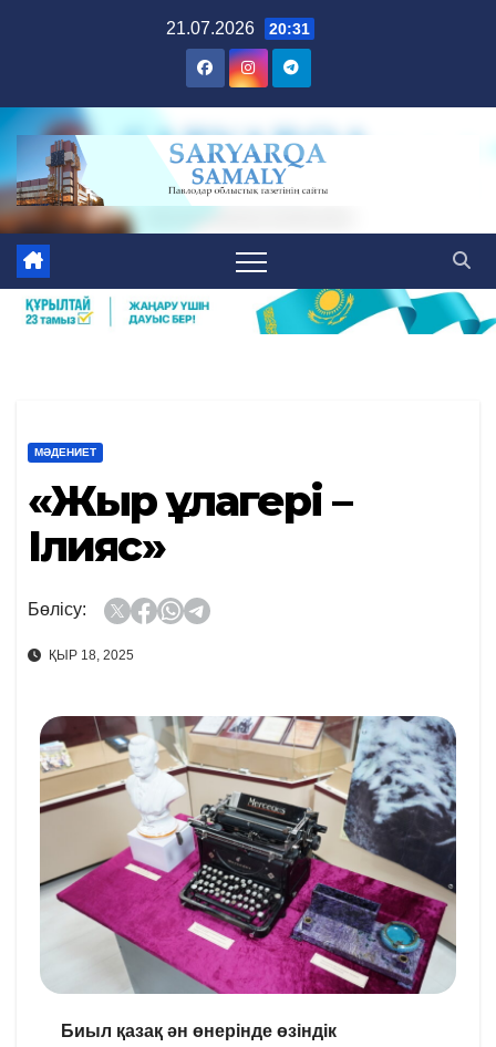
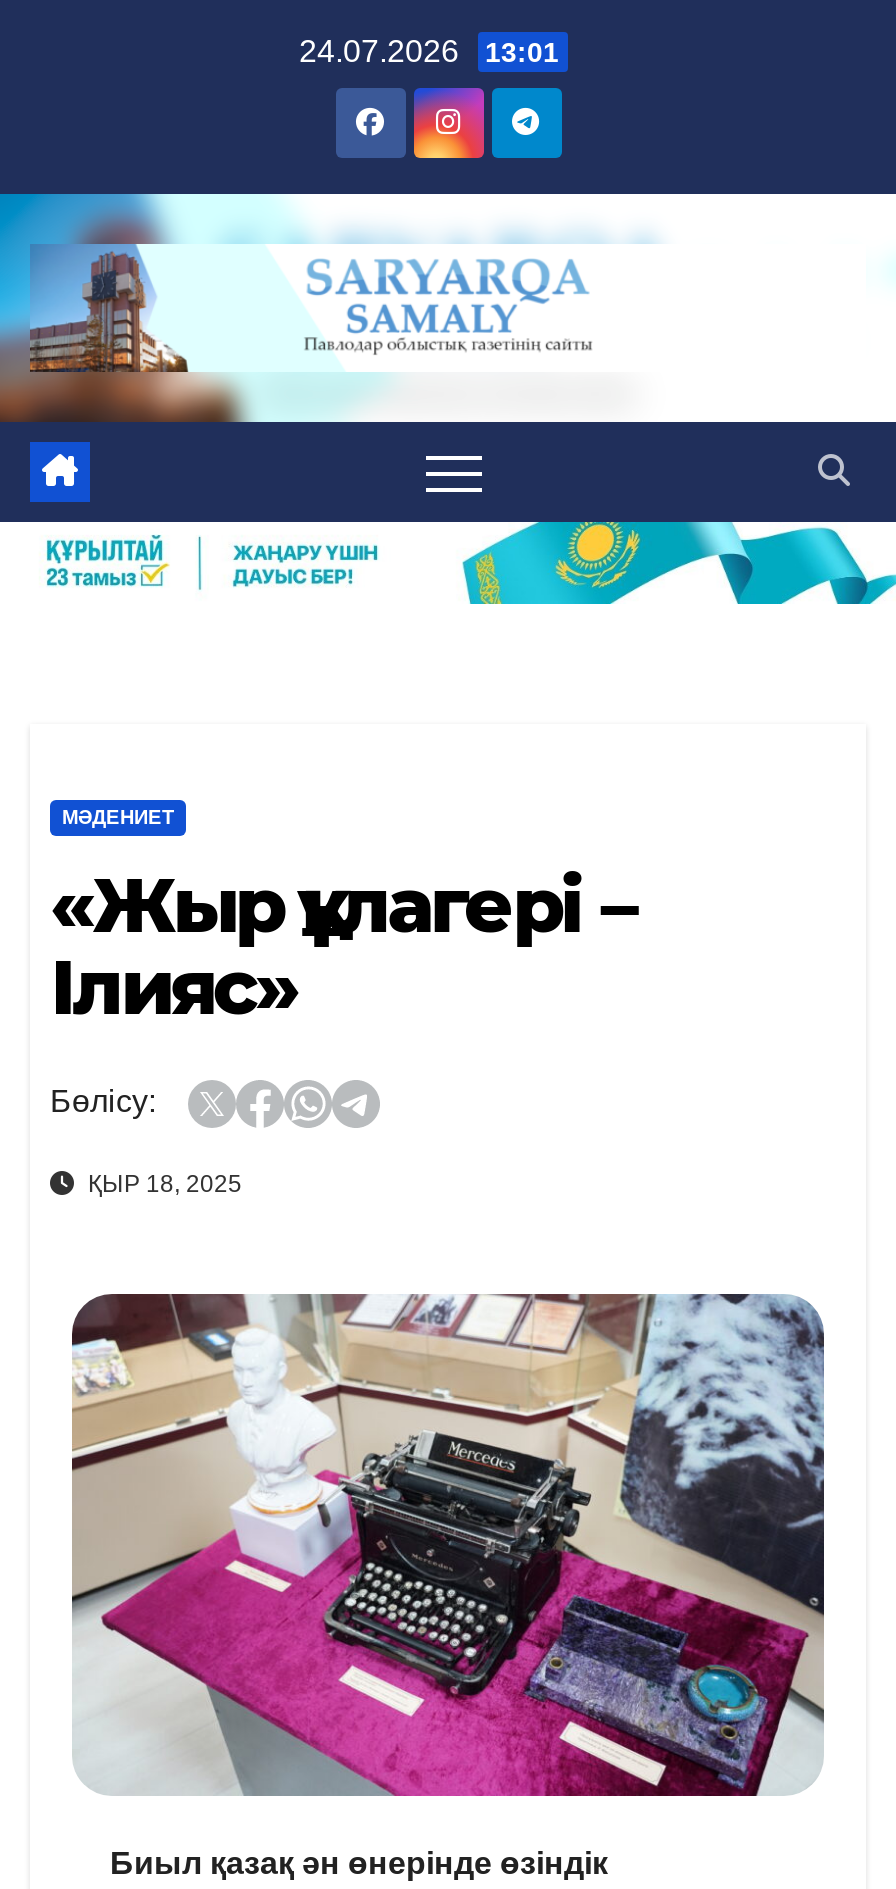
- 21.07.2026 20:31
+ 24.07.2026 13:01
